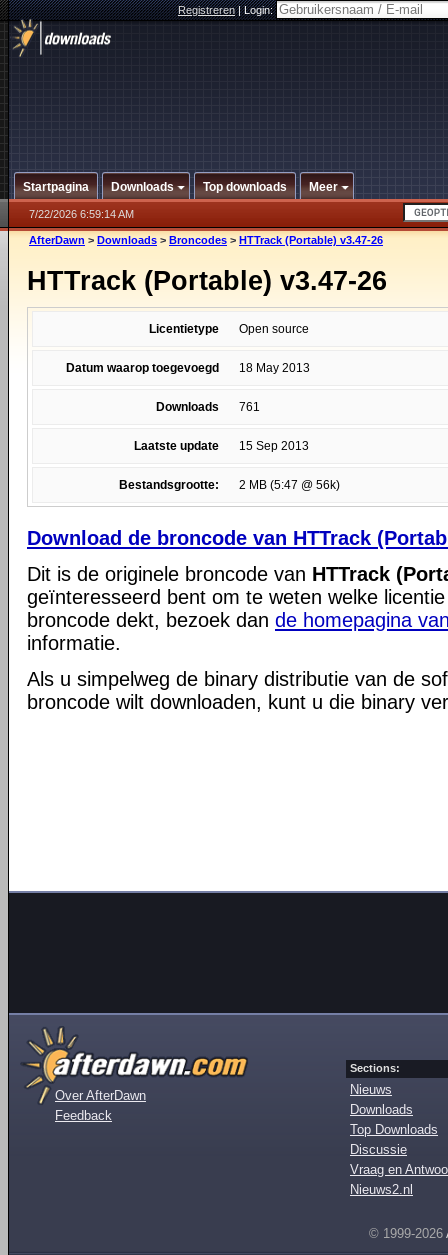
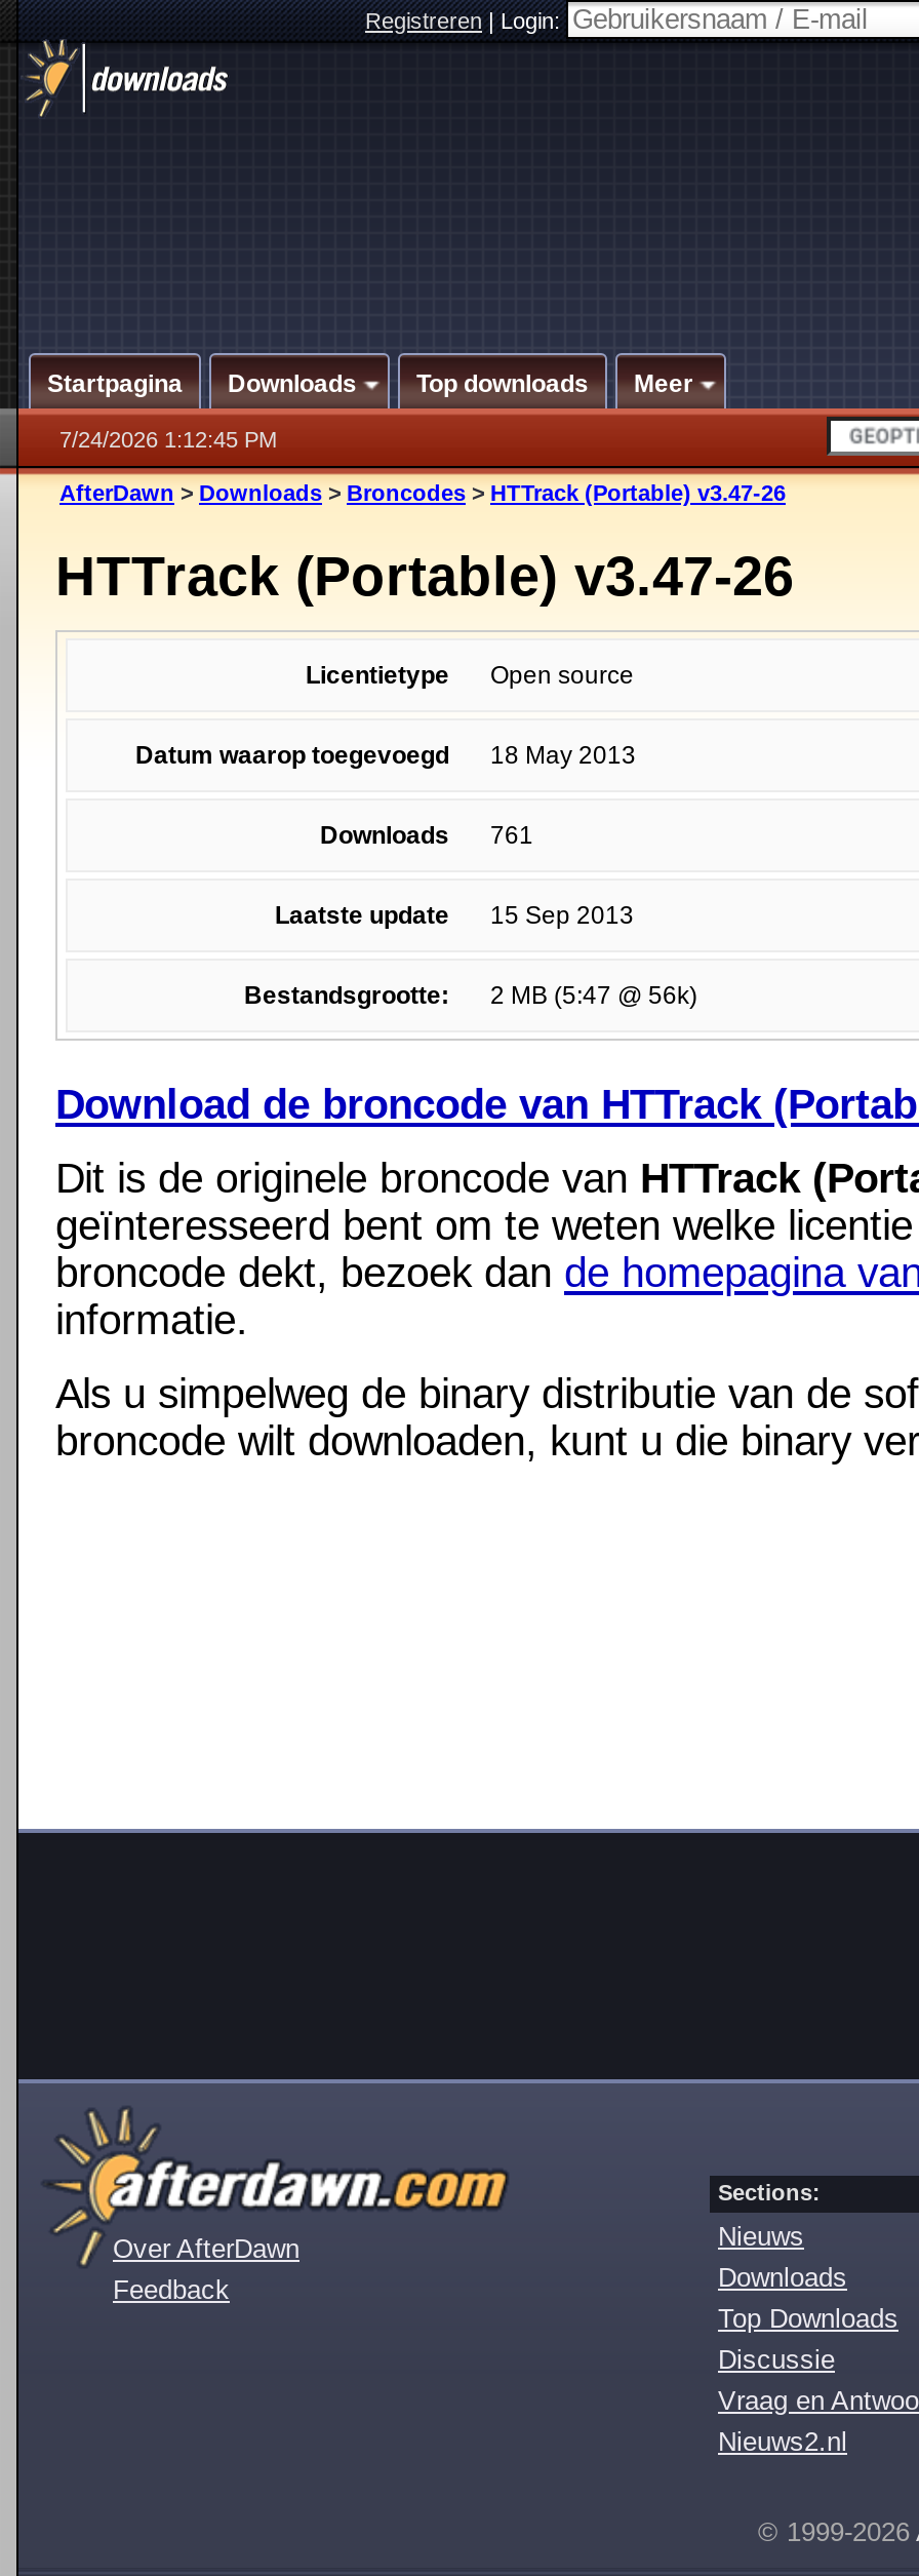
- 7/22/2026 6:59:14 AM
+ 7/24/2026 1:12:45 PM
